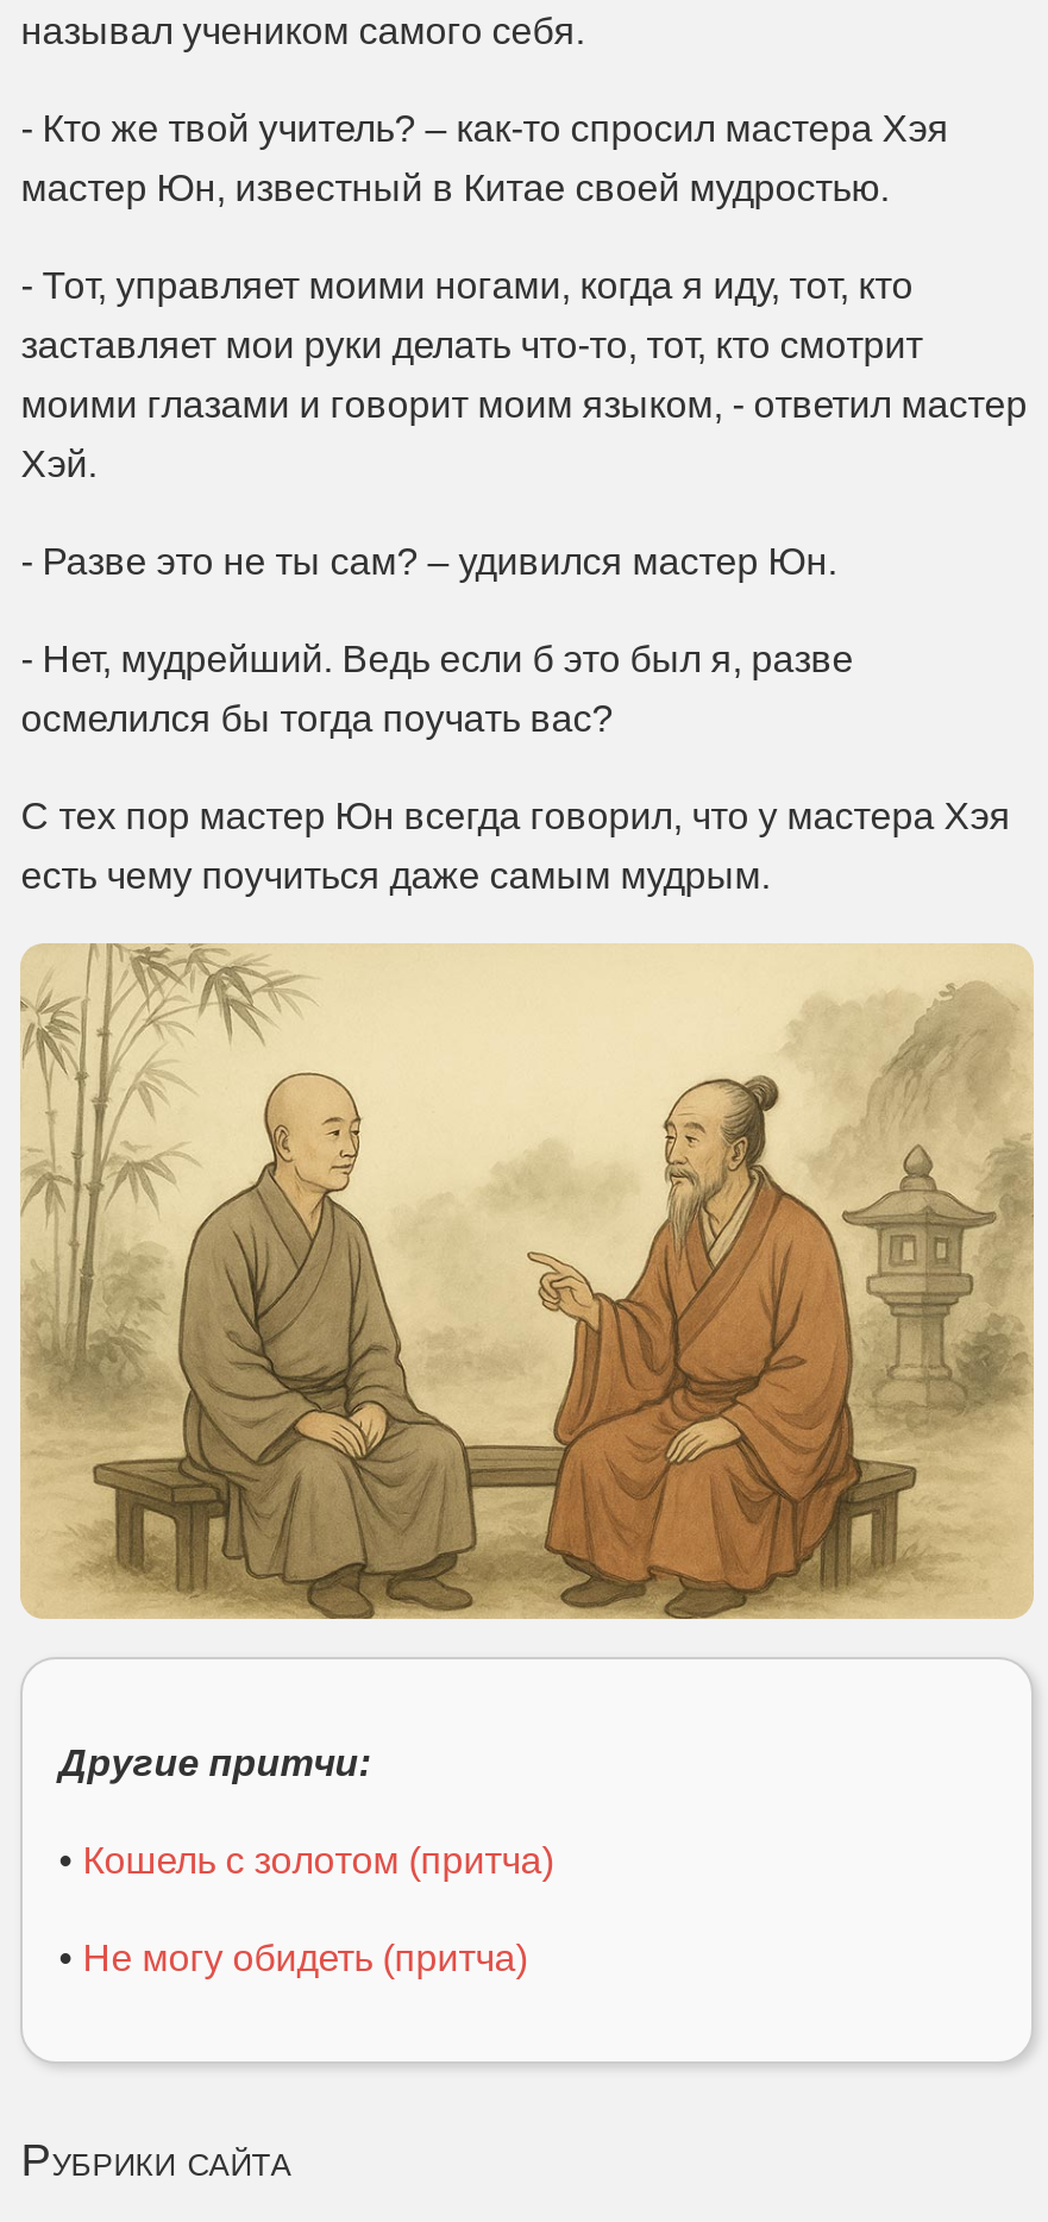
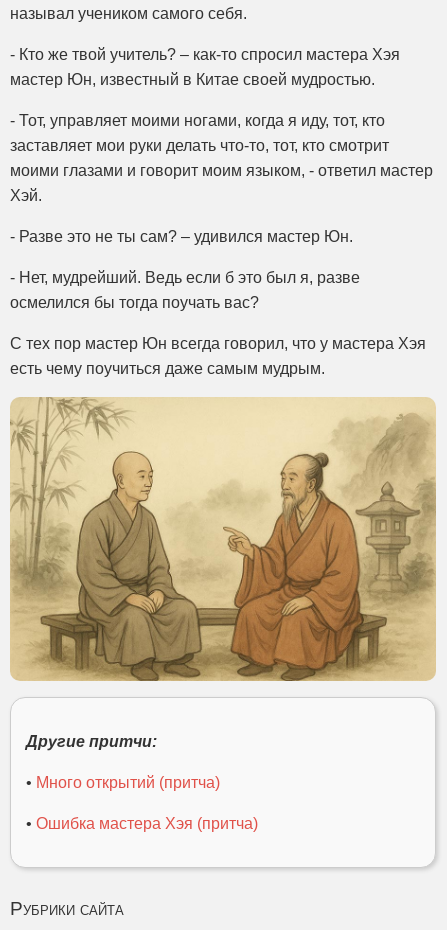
- • Кошель с золотом (притча)
+ • Много открытий (притча)

- • Не могу обидеть (притча)
+ • Ошибка мастера Хэя (притча)
